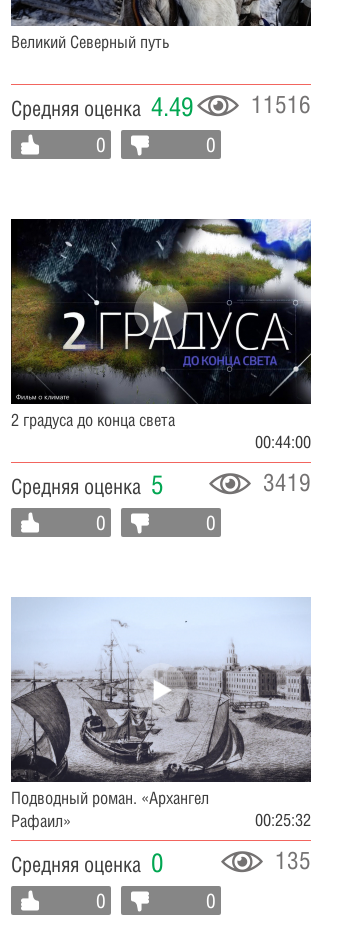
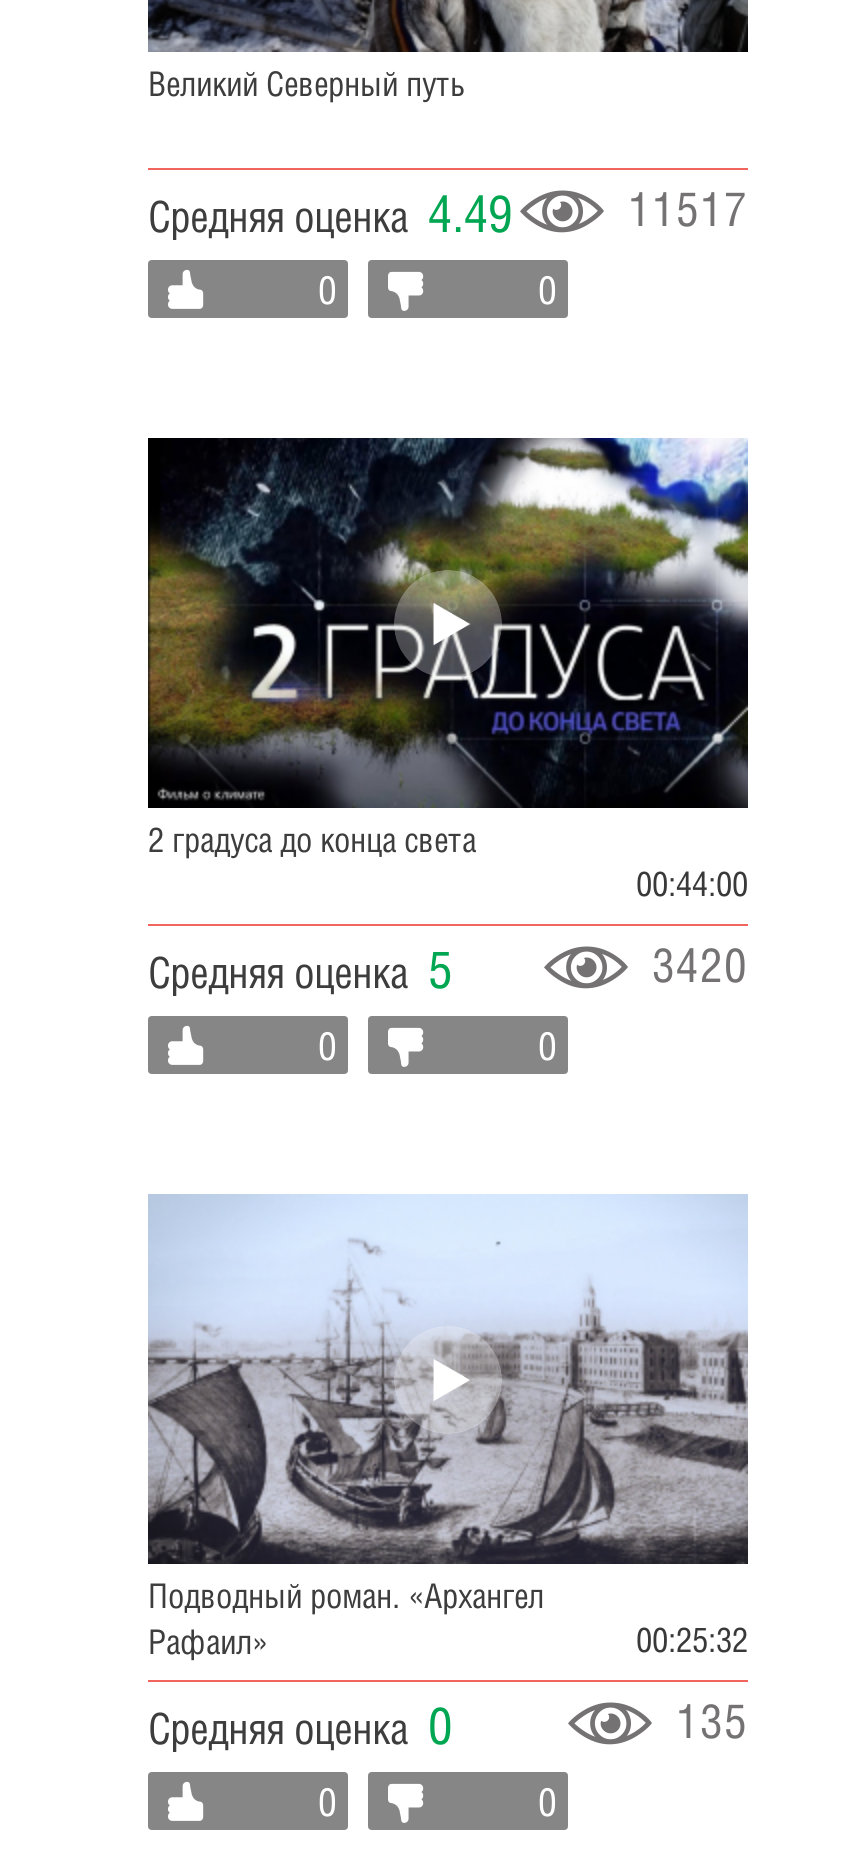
- 11516
+ 11517

- 3419
+ 3420
